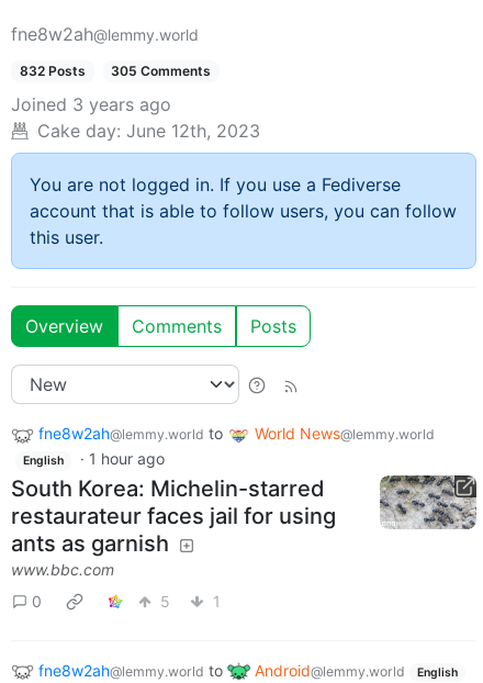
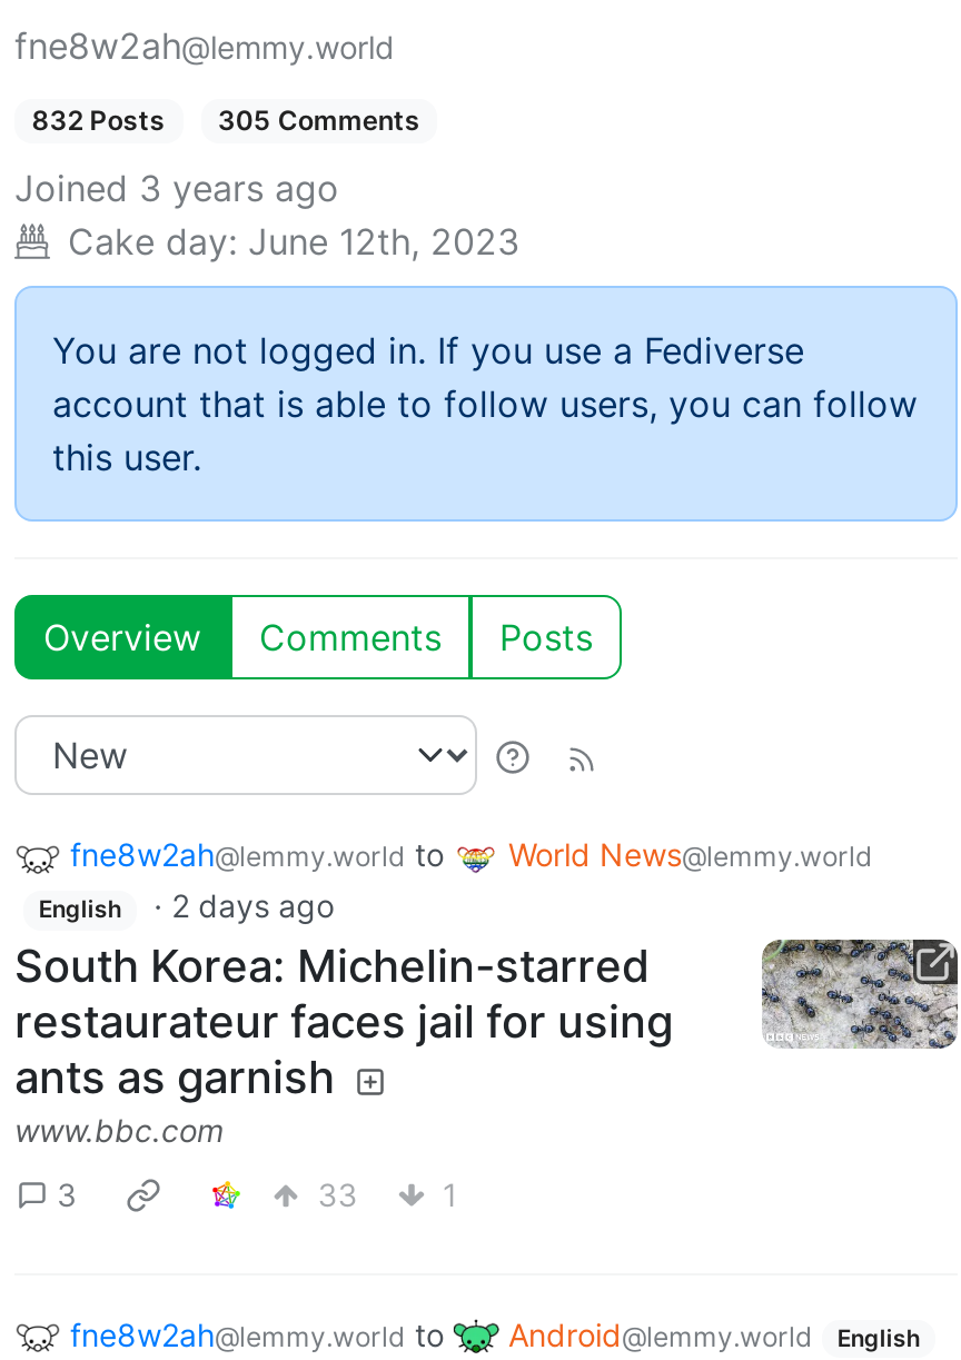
- English · 1 hour ago
+ English · 2 days ago

- 0
+ 3

- 5
+ 33
